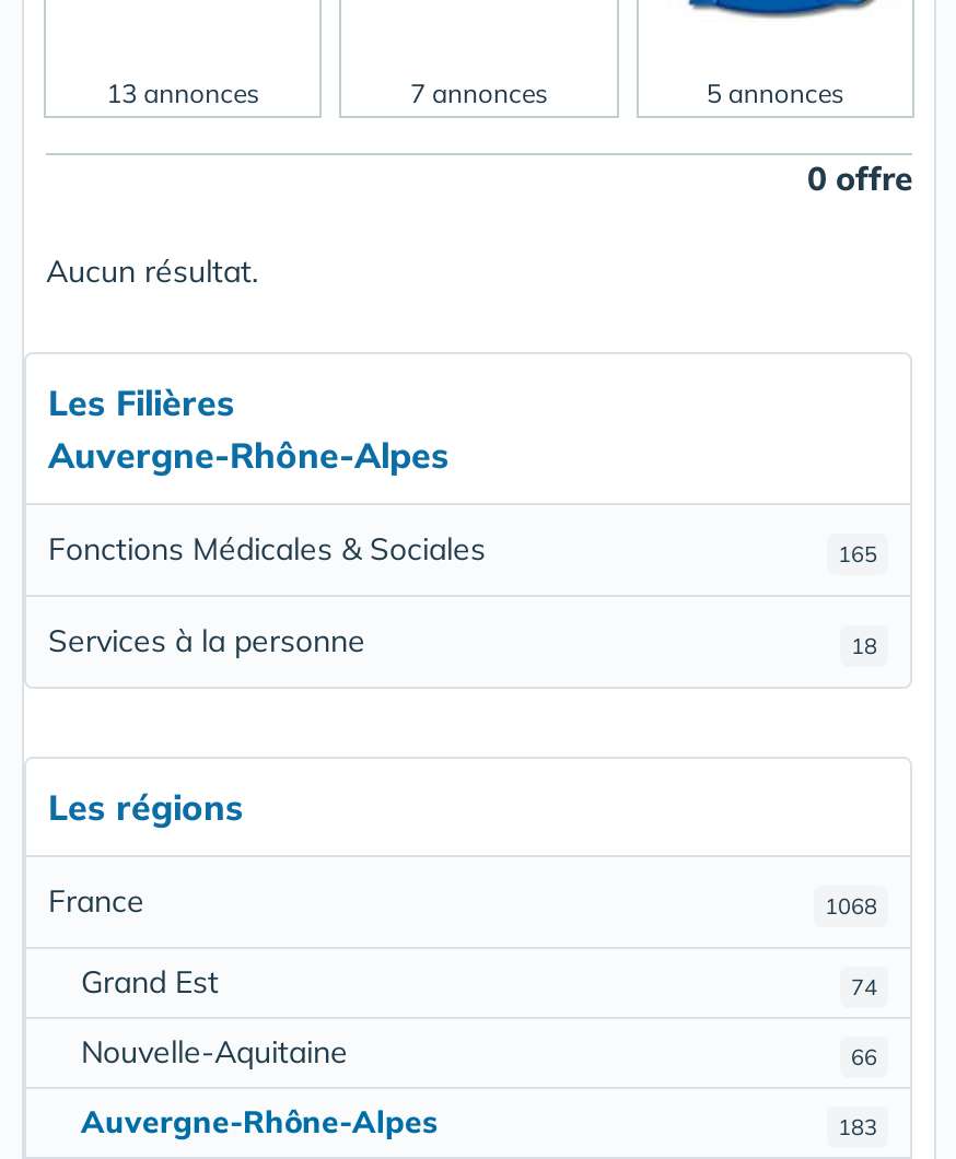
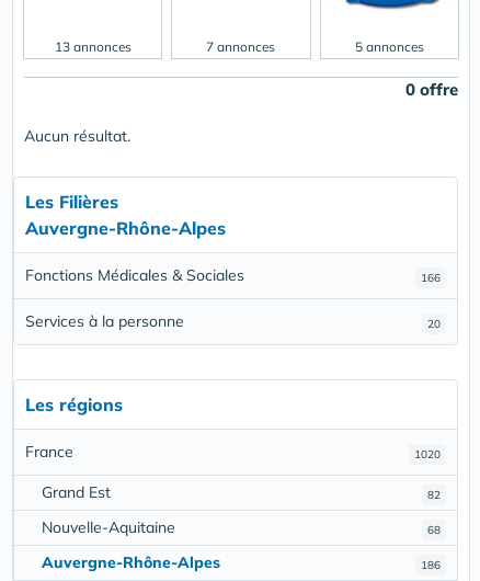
- 165
+ 166

- 18
+ 20

- 1068
+ 1020

- 74
+ 82

- 66
+ 68

- 183
+ 186
